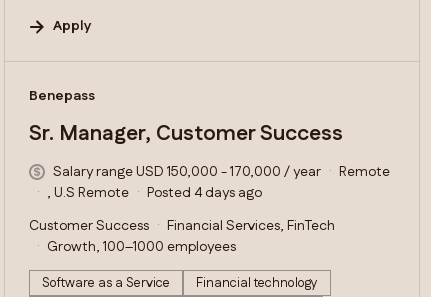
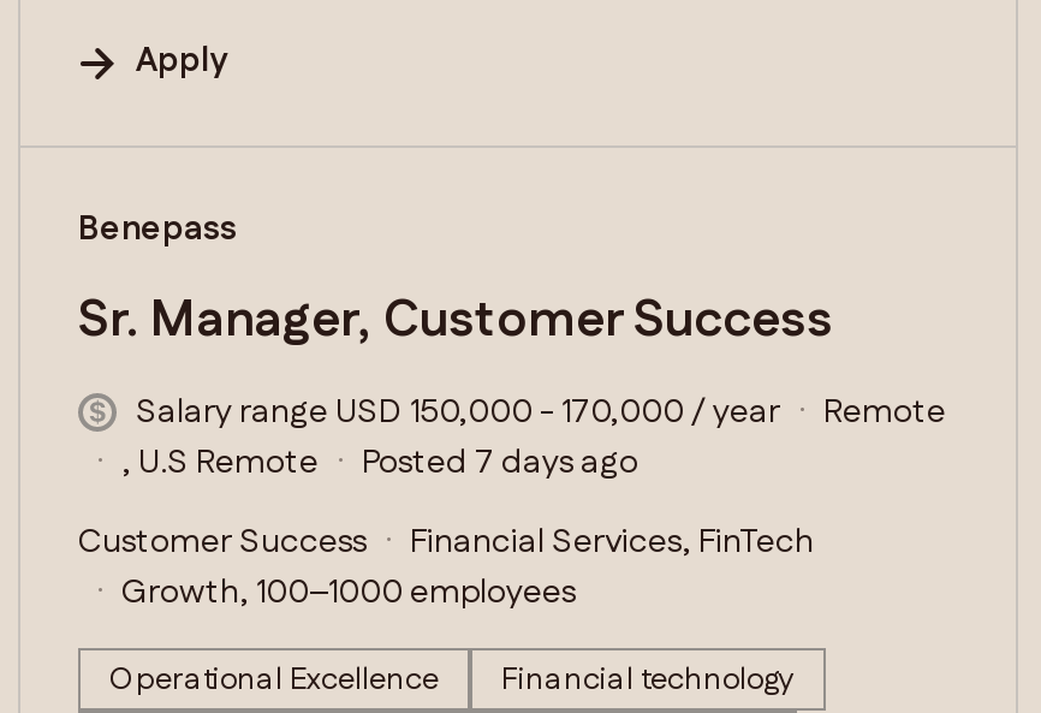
- Posted 4 days ago
+ Posted 7 days ago

- Software as a Service
+ Operational Excellence
